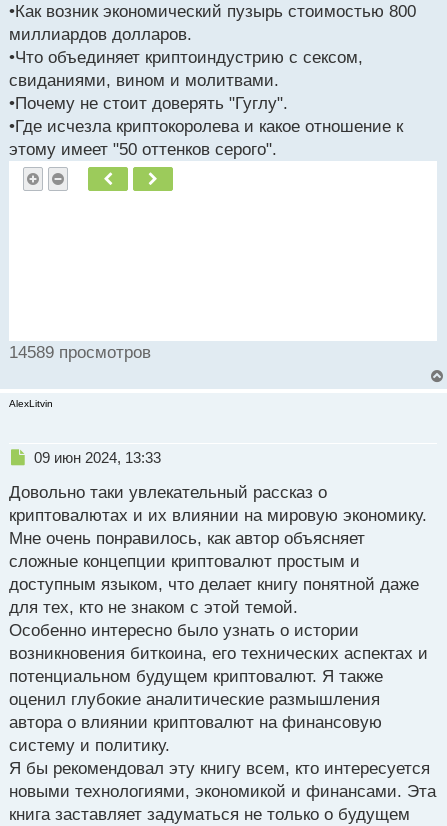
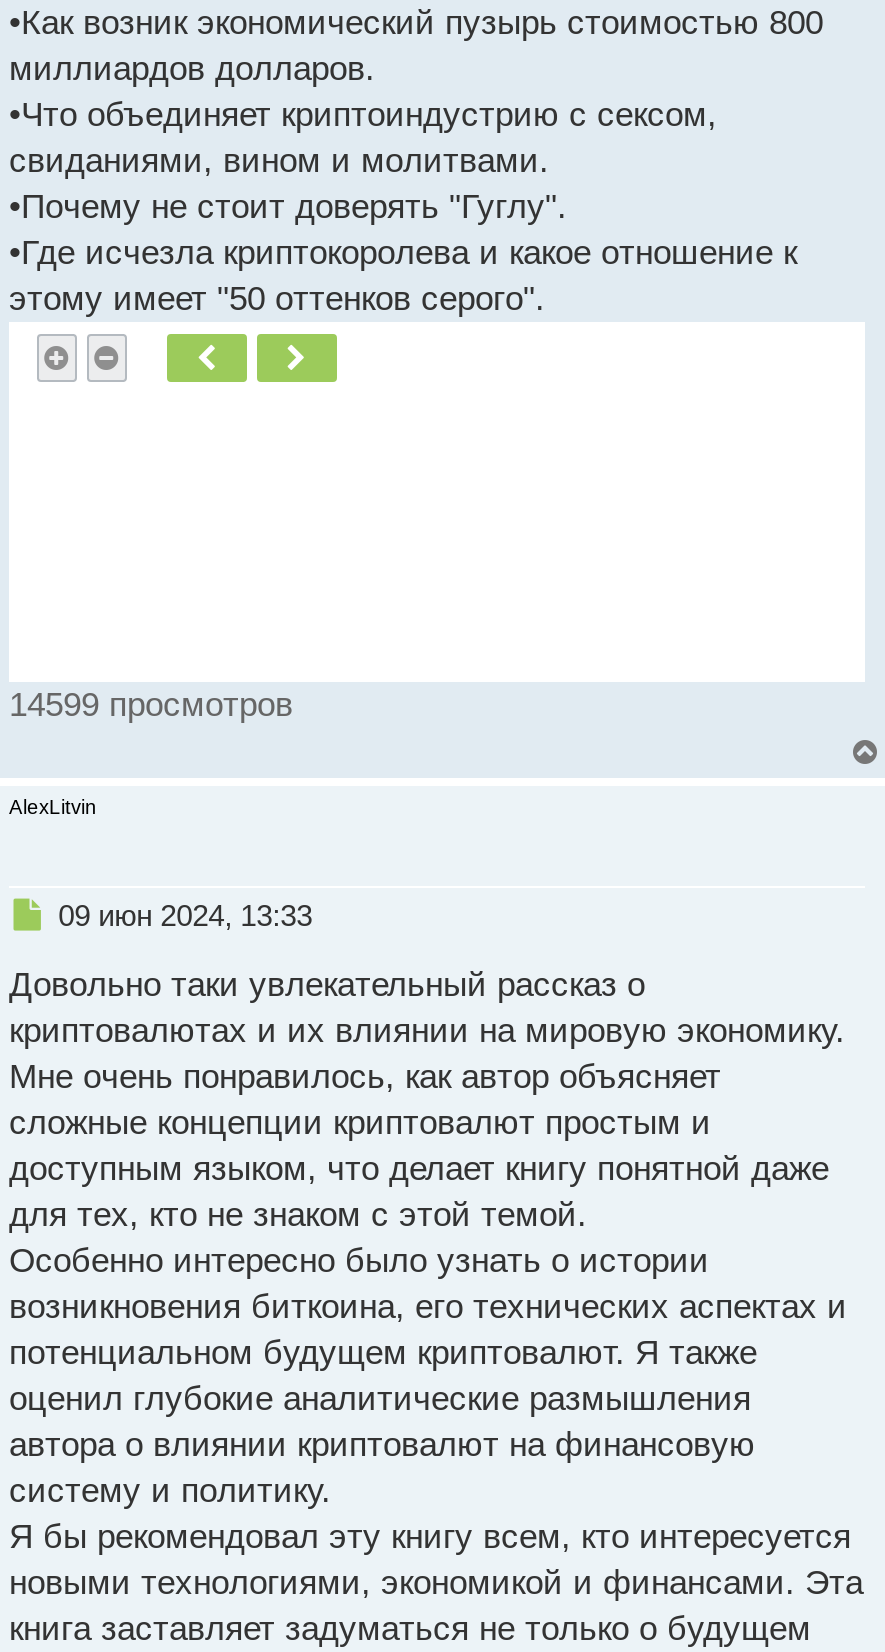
- 14589 просмотров
+ 14599 просмотров
